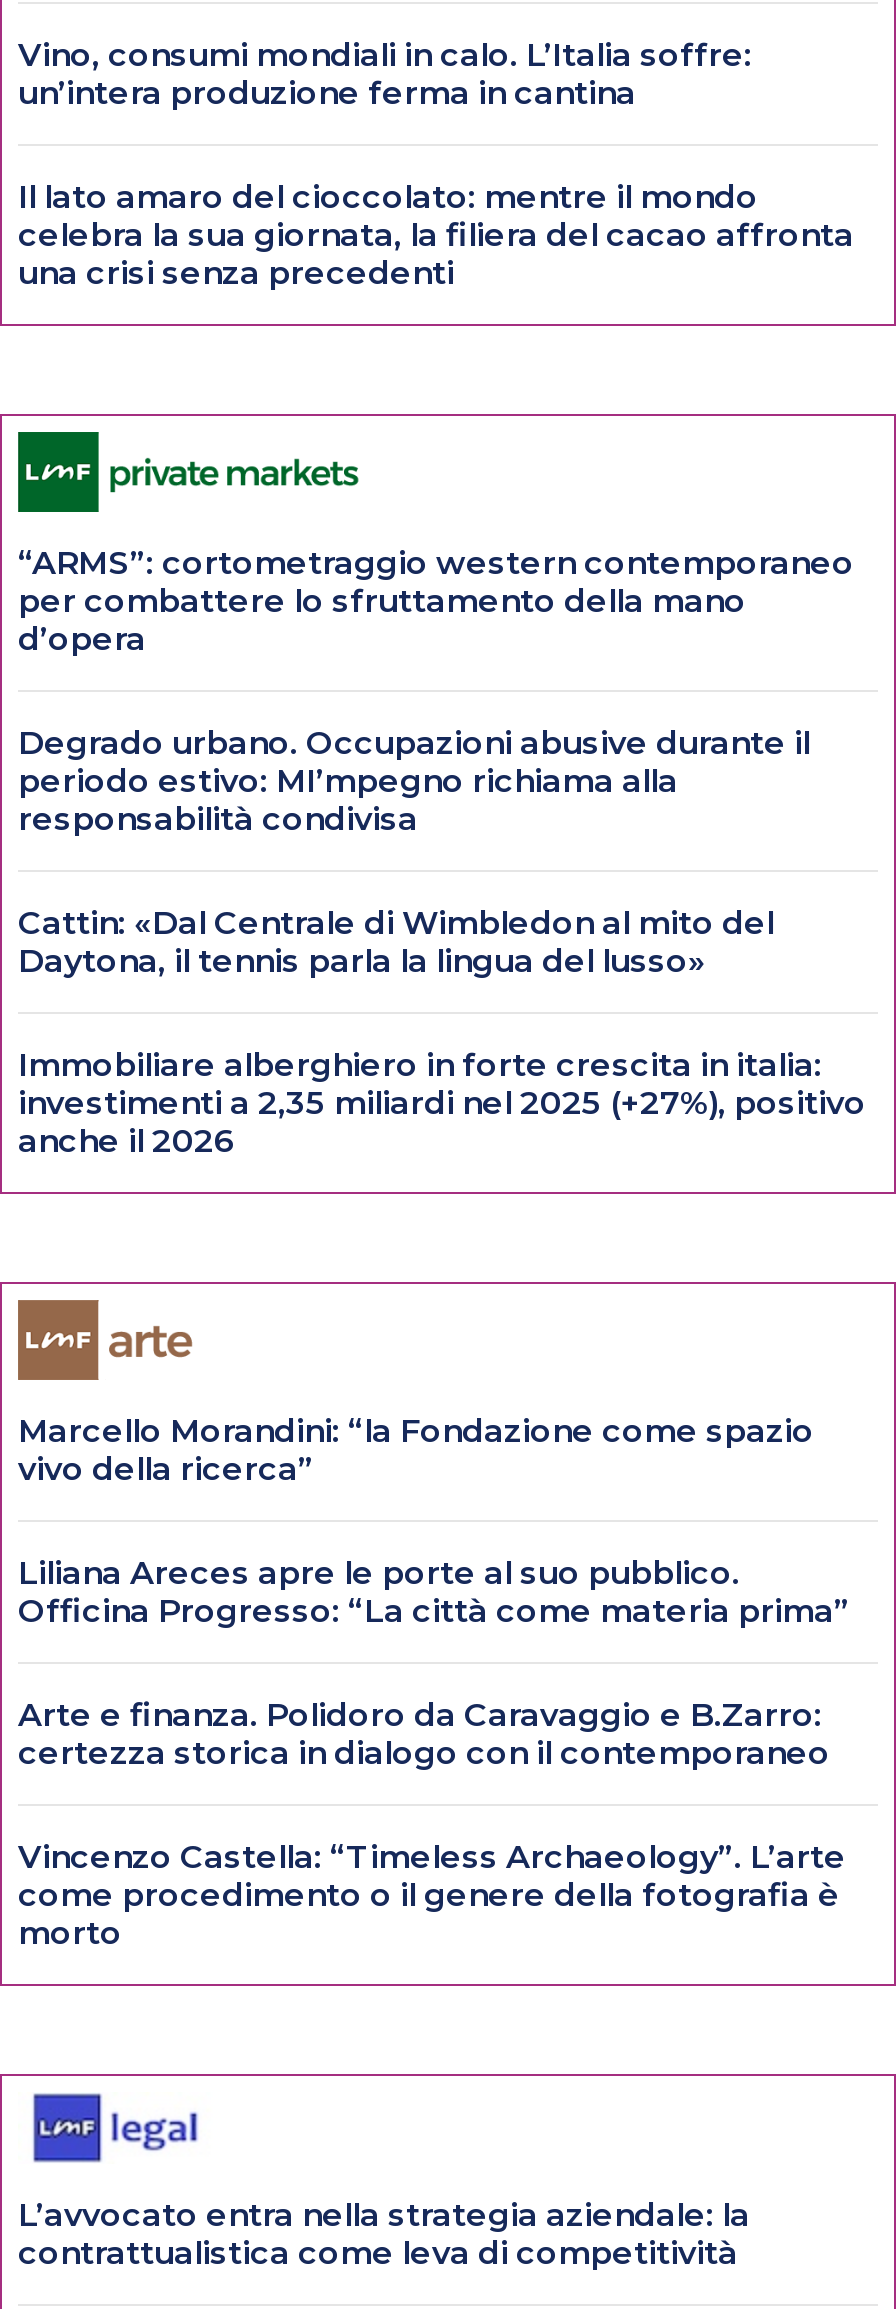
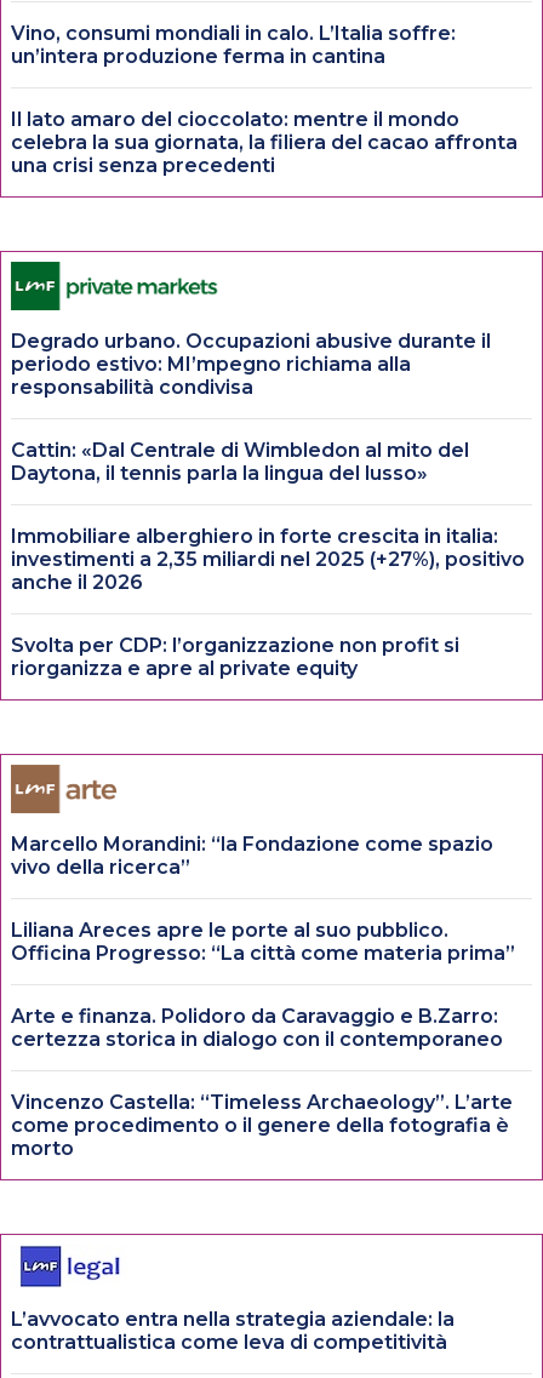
- “ARMS”: cortometraggio western contemporaneo
- per combattere lo sfruttamento della mano
- d’opera

moved up: Degrado urbano. Occupazioni abusive durante il | periodo estivo: MI’mpegno richiama alla | responsabilità condivisa | Cattin: «Dal Centrale di Wimbledon al mito del | Daytona, il tennis parla la lingua del lusso» | Immobiliare alberghiero in forte crescita in italia: | investimenti a 2,35 miliardi nel 2025 (+27%), positivo | anche il 2026

+ Svolta per CDP: l’organizzazione non profit si
+ riorganizza e apre al private equity
